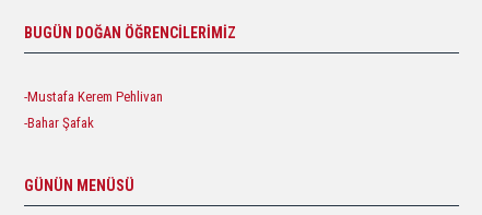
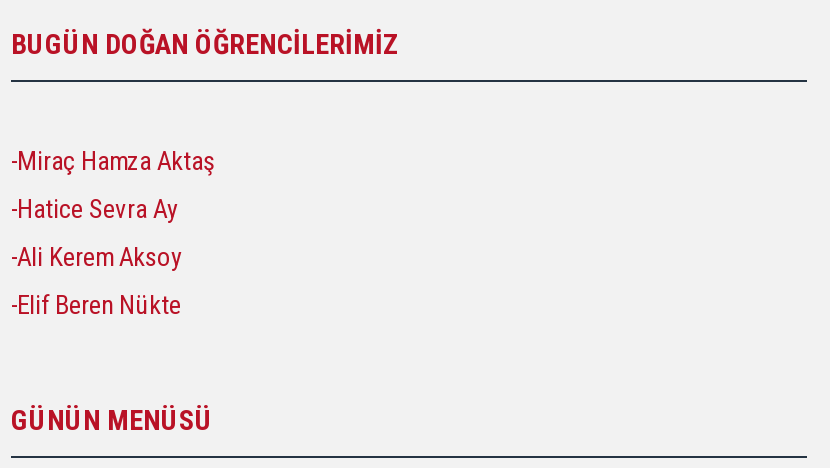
- -Mustafa Kerem Pehlivan
- -Bahar Şafak
+ -Miraç Hamza Aktaş
+ -Hatice Sevra Ay
+ -Ali Kerem Aksoy
+ -Elif Beren Nükte
